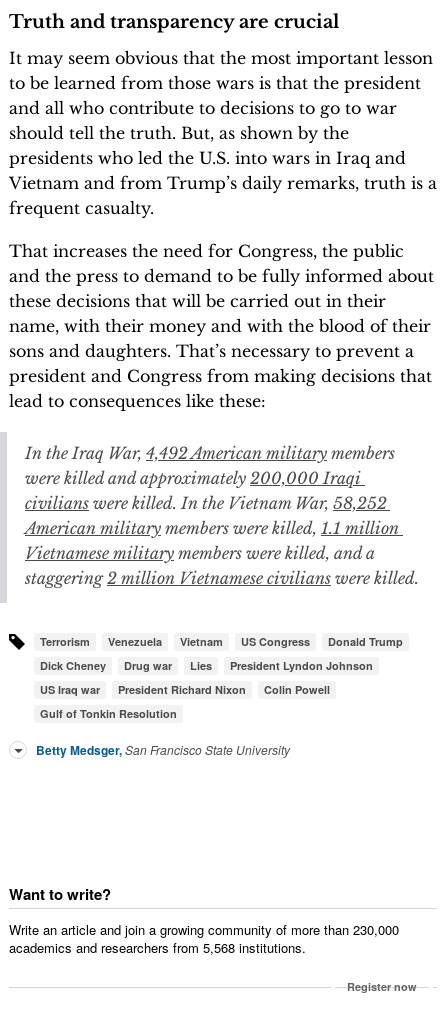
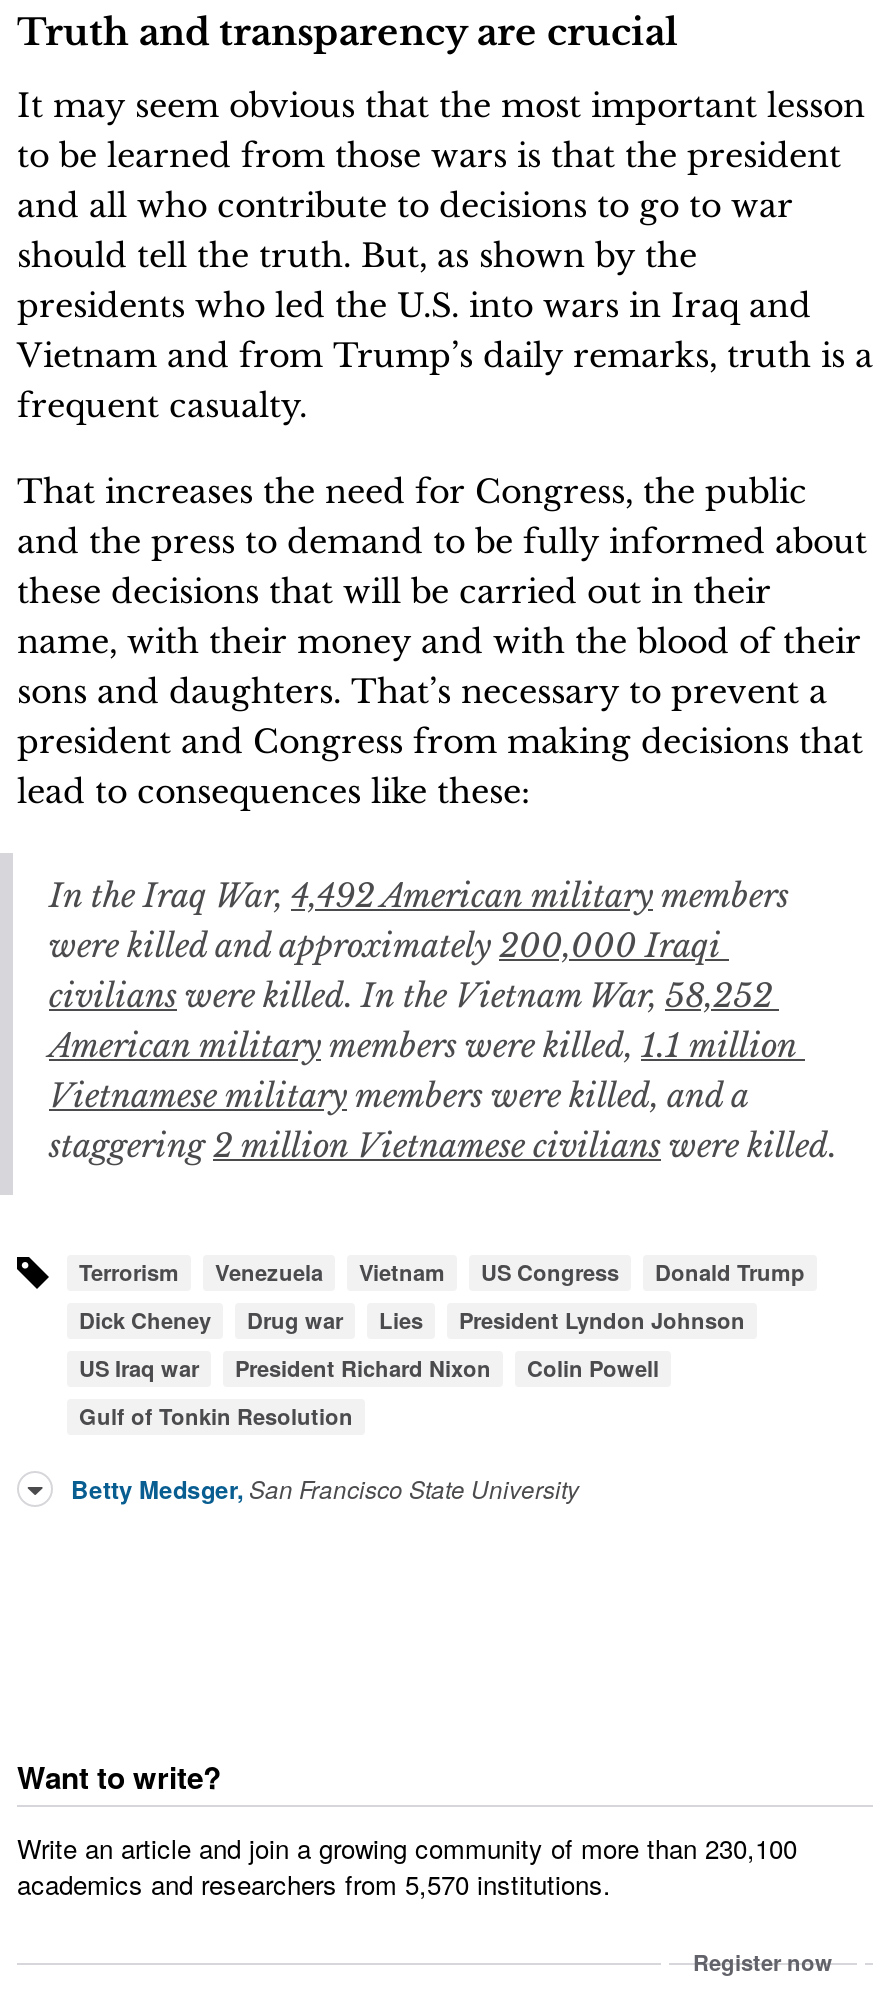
- Write an article and join a growing community of more than 230,000
+ Write an article and join a growing community of more than 230,100

- academics and researchers from 5,568 institutions.
+ academics and researchers from 5,570 institutions.
